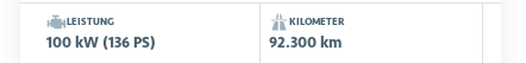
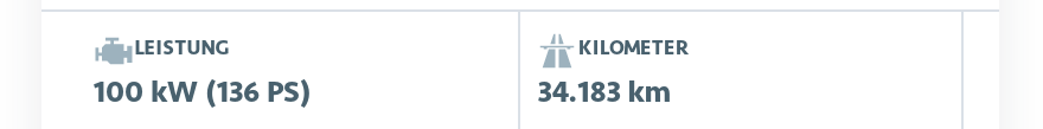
- 92.300 km
+ 34.183 km
